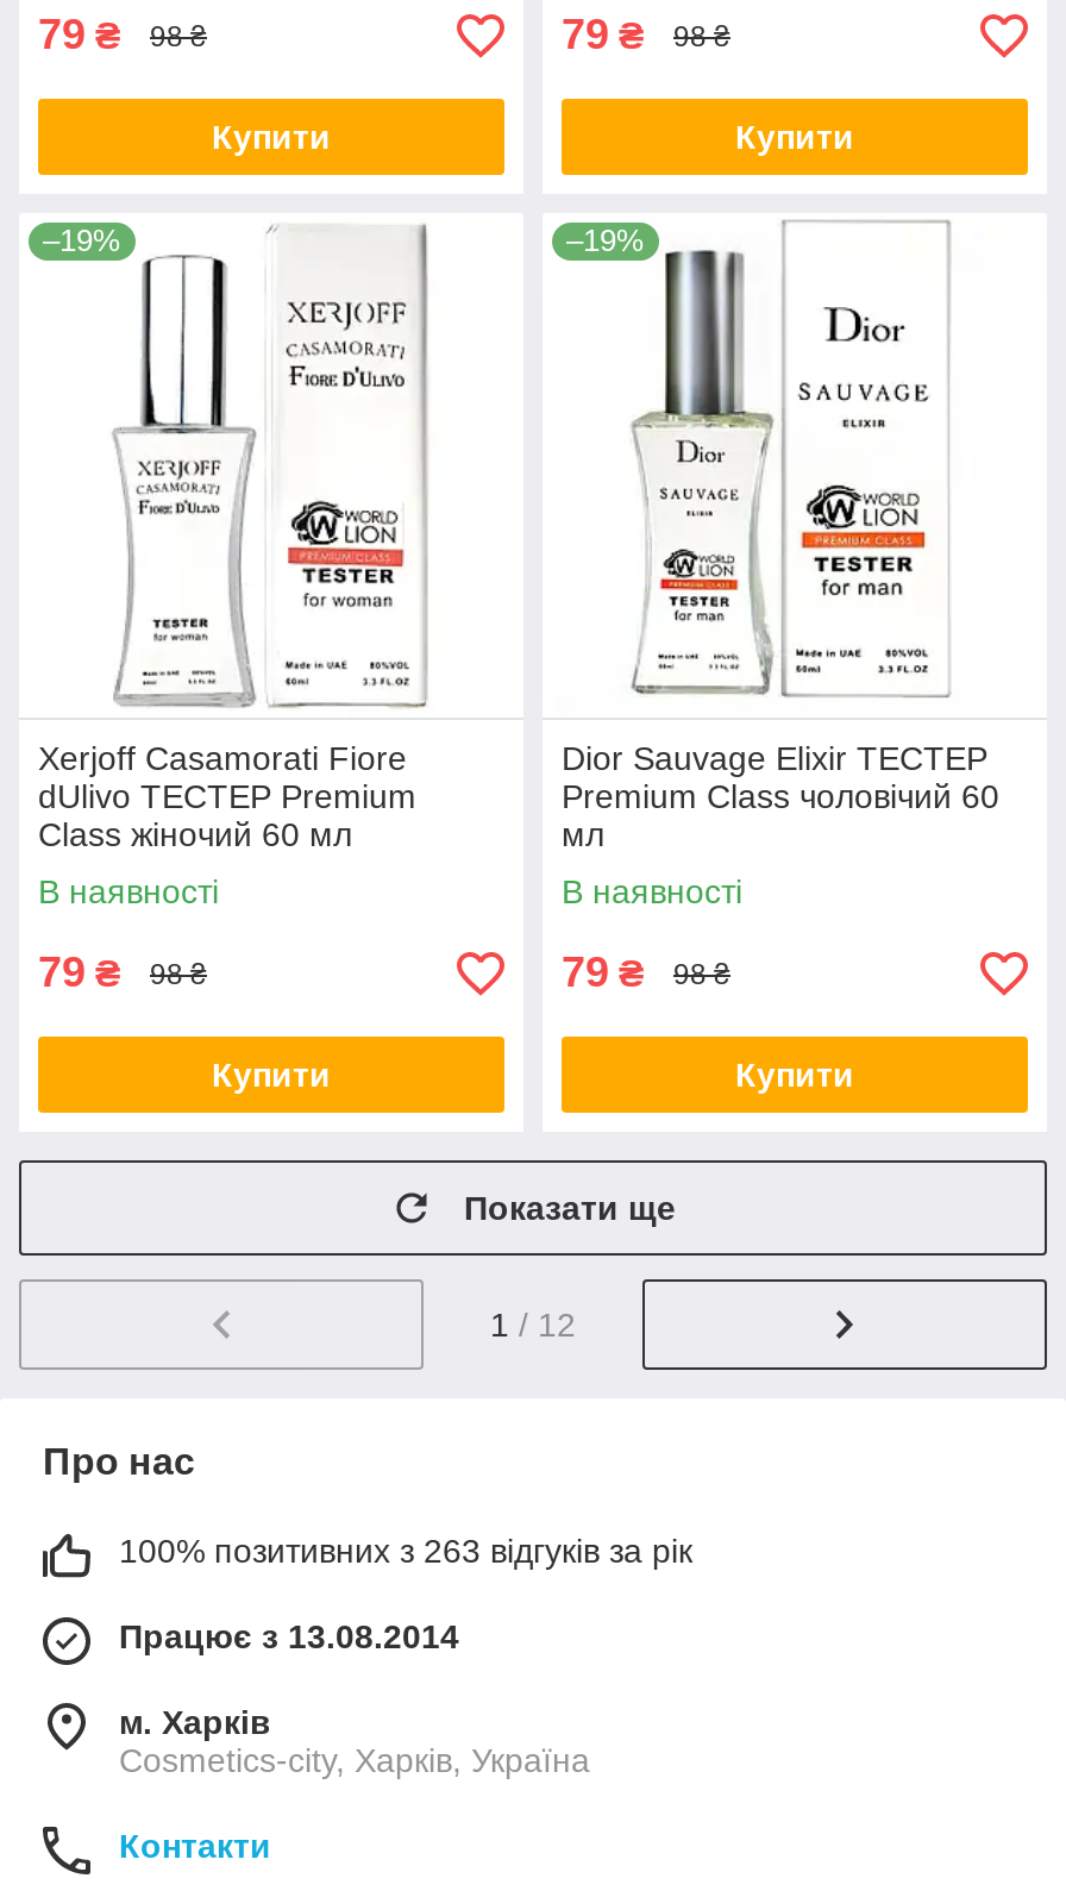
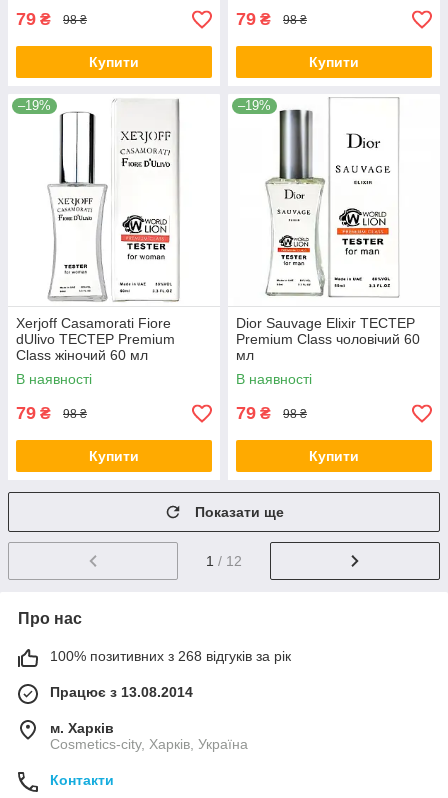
- 100% позитивних з 263 відгуків за рік
+ 100% позитивних з 268 відгуків за рік
